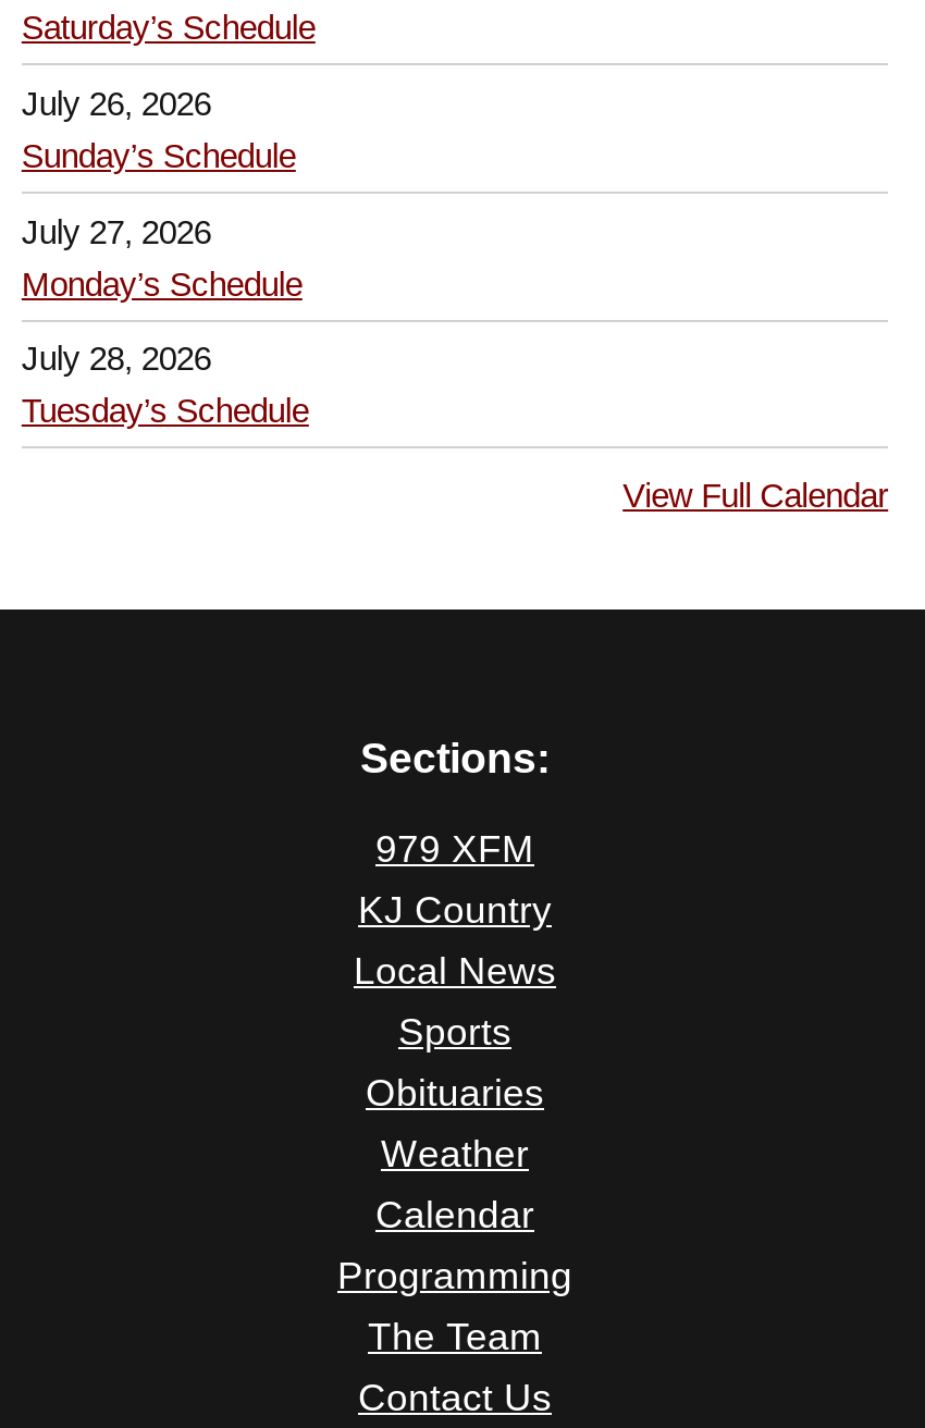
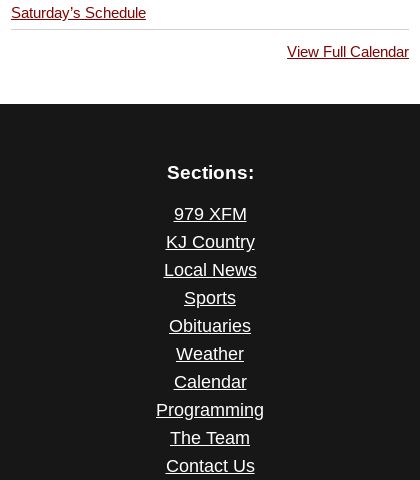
- July 26, 2026
- Sunday’s Schedule
- July 27, 2026
- Monday’s Schedule
- July 28, 2026
- Tuesday’s Schedule
